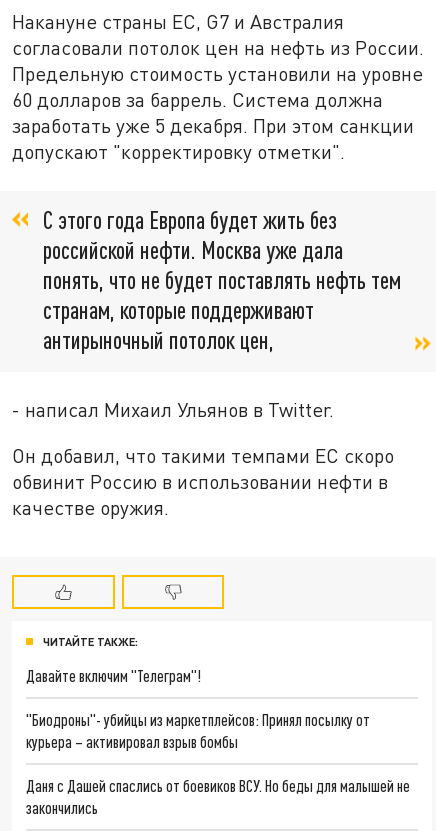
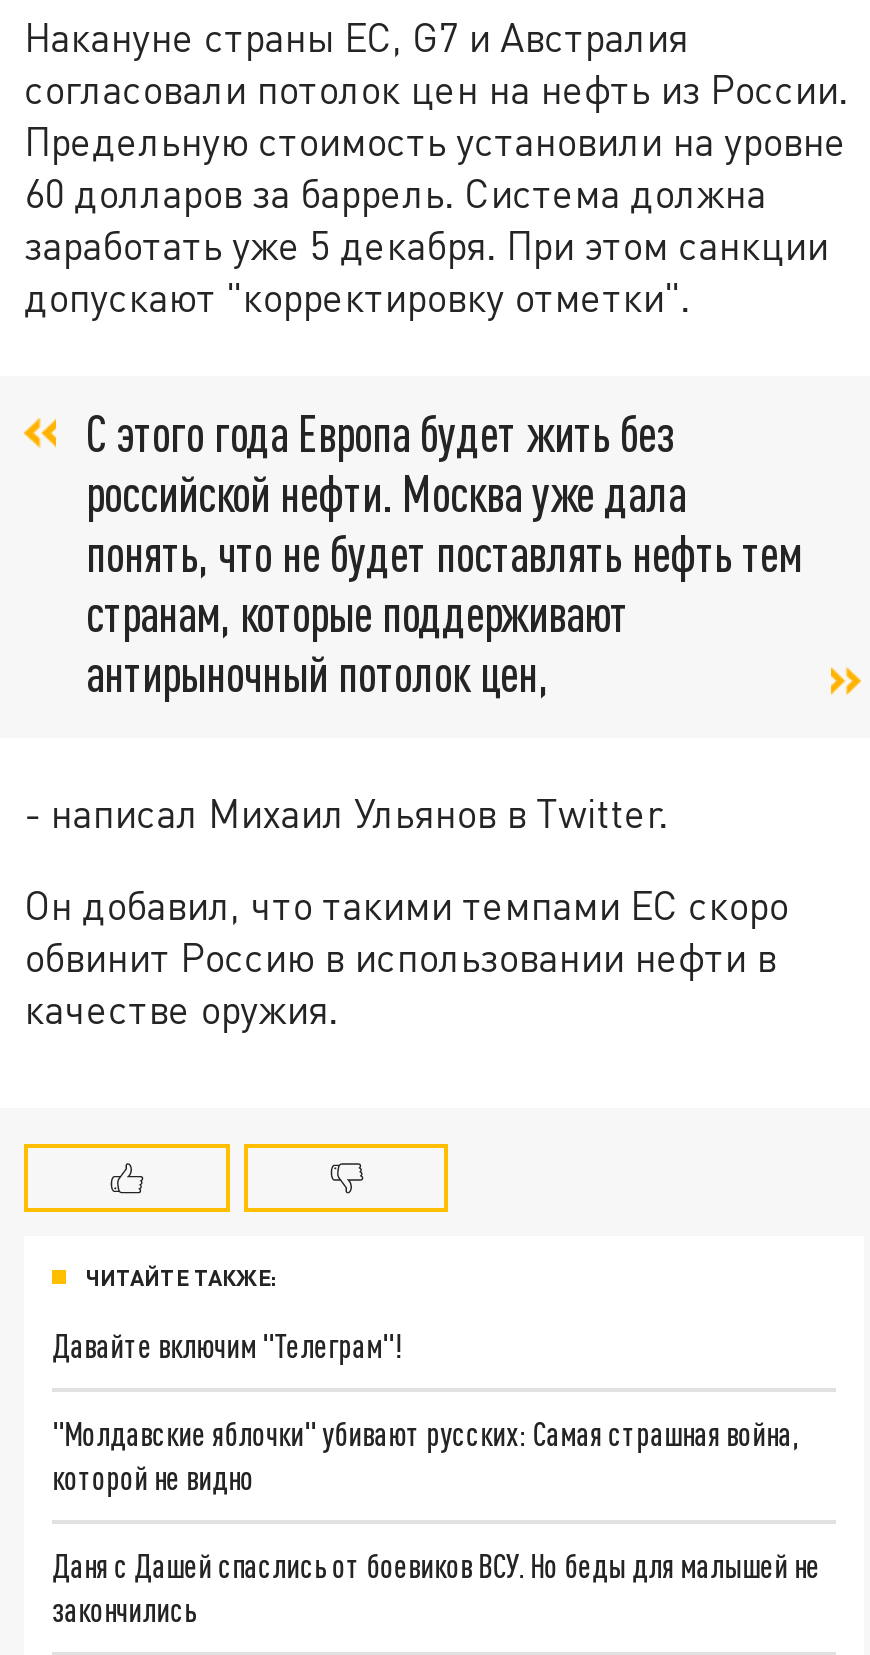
- "Биодроны"- убийцы из маркетплейсов: Принял посылку от
- курьера – активировал взрыв бомбы
+ "Молдавские яблочки" убивают русских: Самая страшная война,
+ которой не видно
